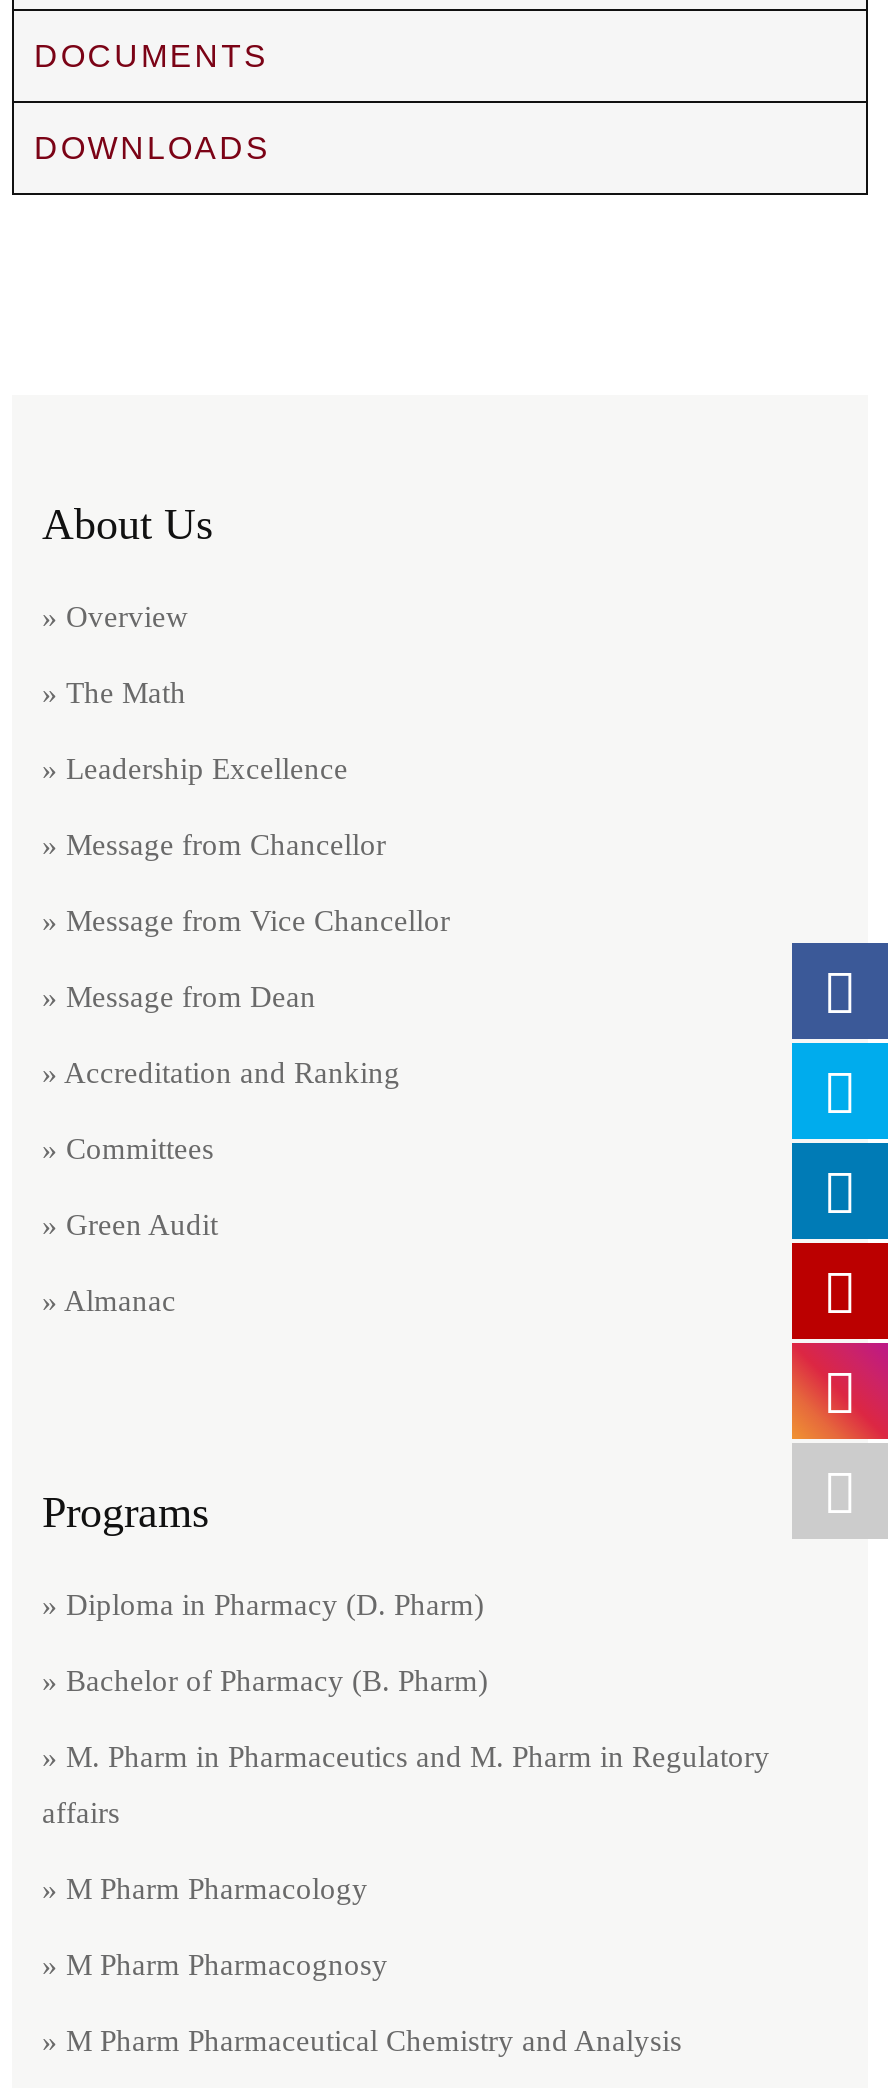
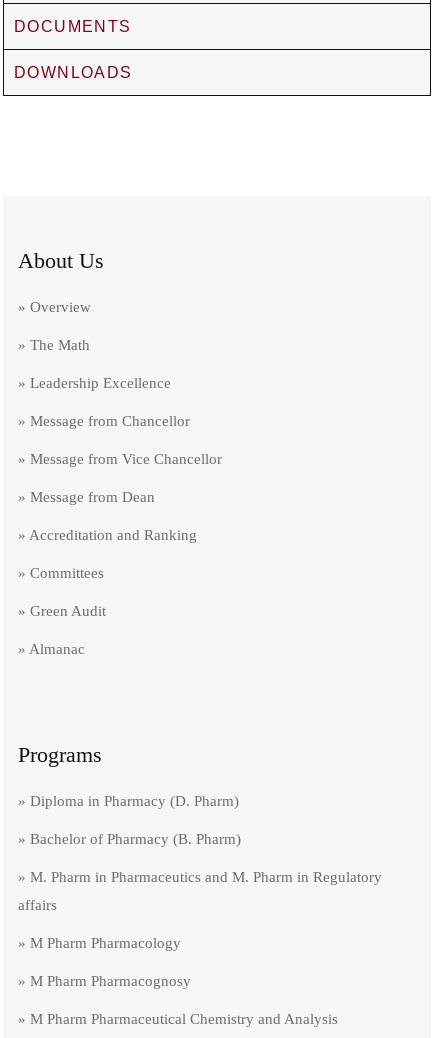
- [image]
